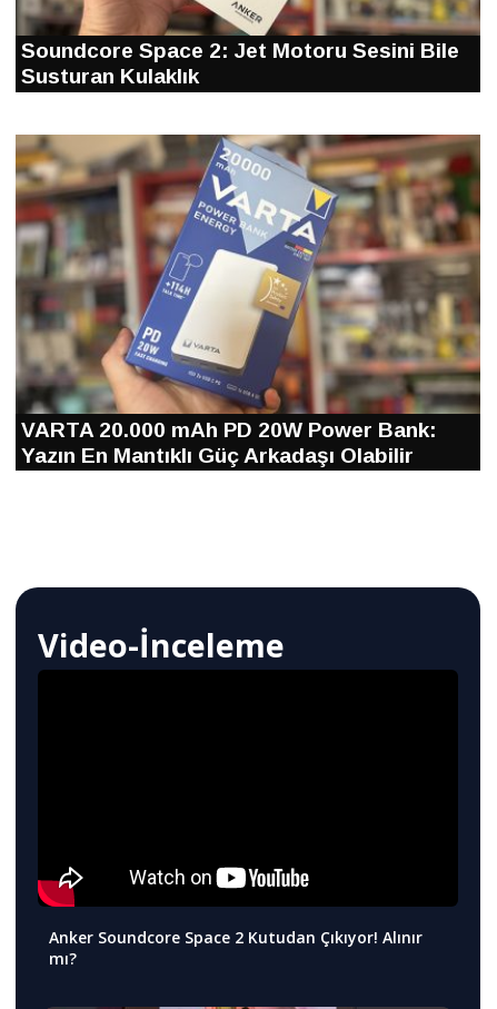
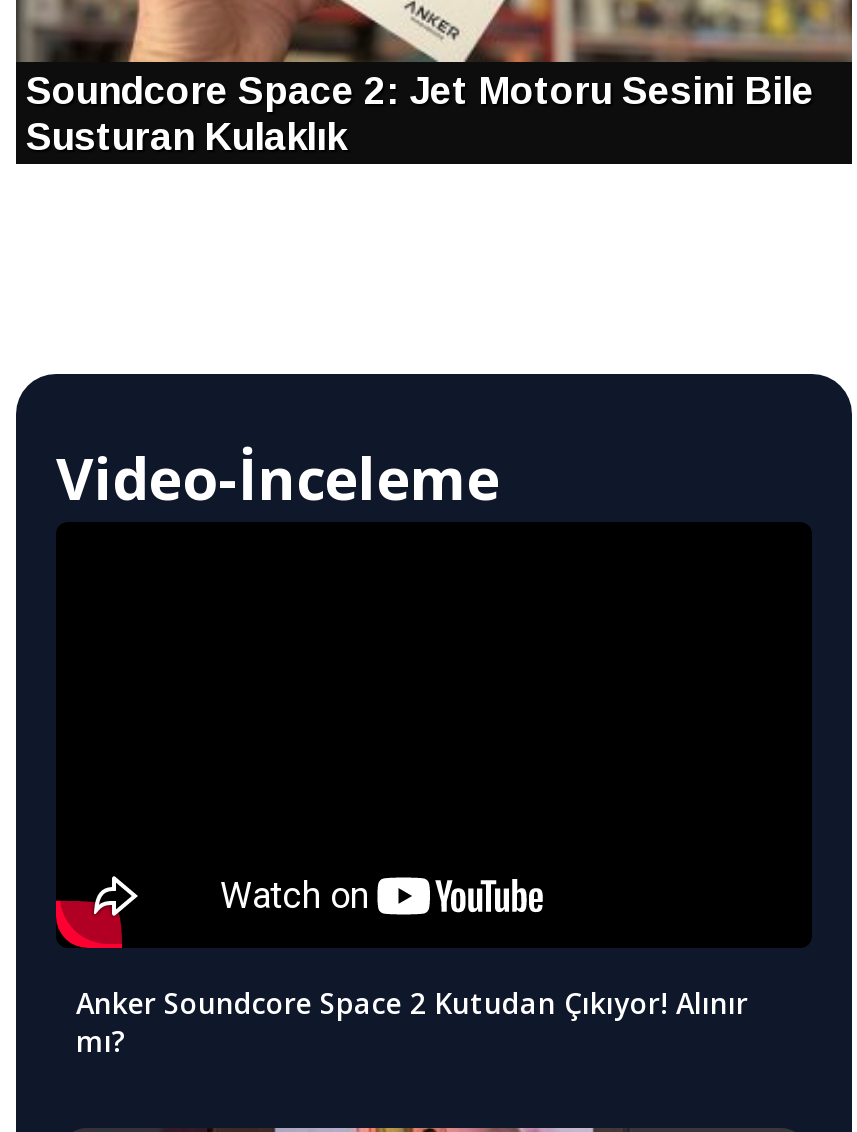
- [image]
- VARTA 20.000 mAh PD 20W Power Bank:
- Yazın En Mantıklı Güç Arkadaşı Olabilir
